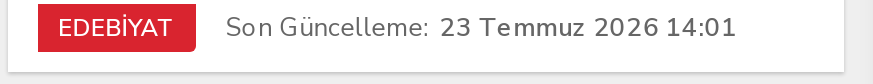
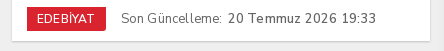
- Son Güncelleme: 23 Temmuz 2026 14:01
+ Son Güncelleme: 20 Temmuz 2026 19:33
